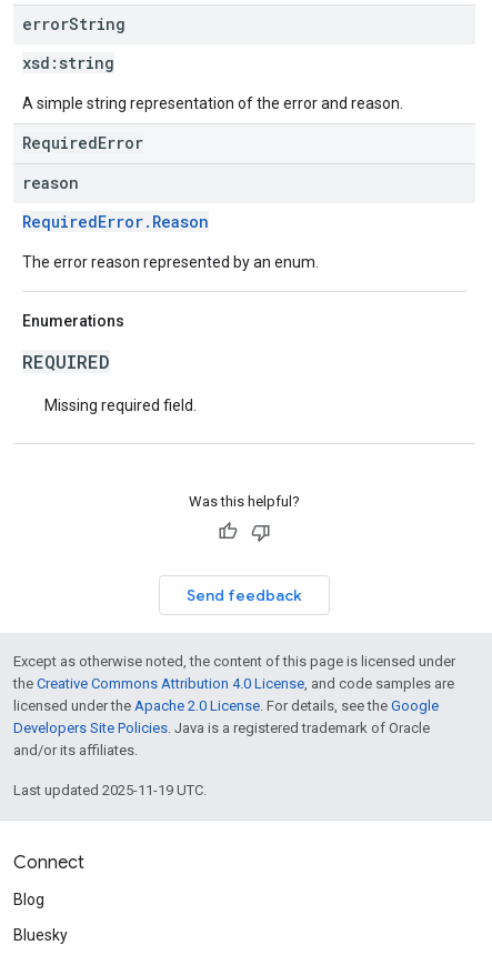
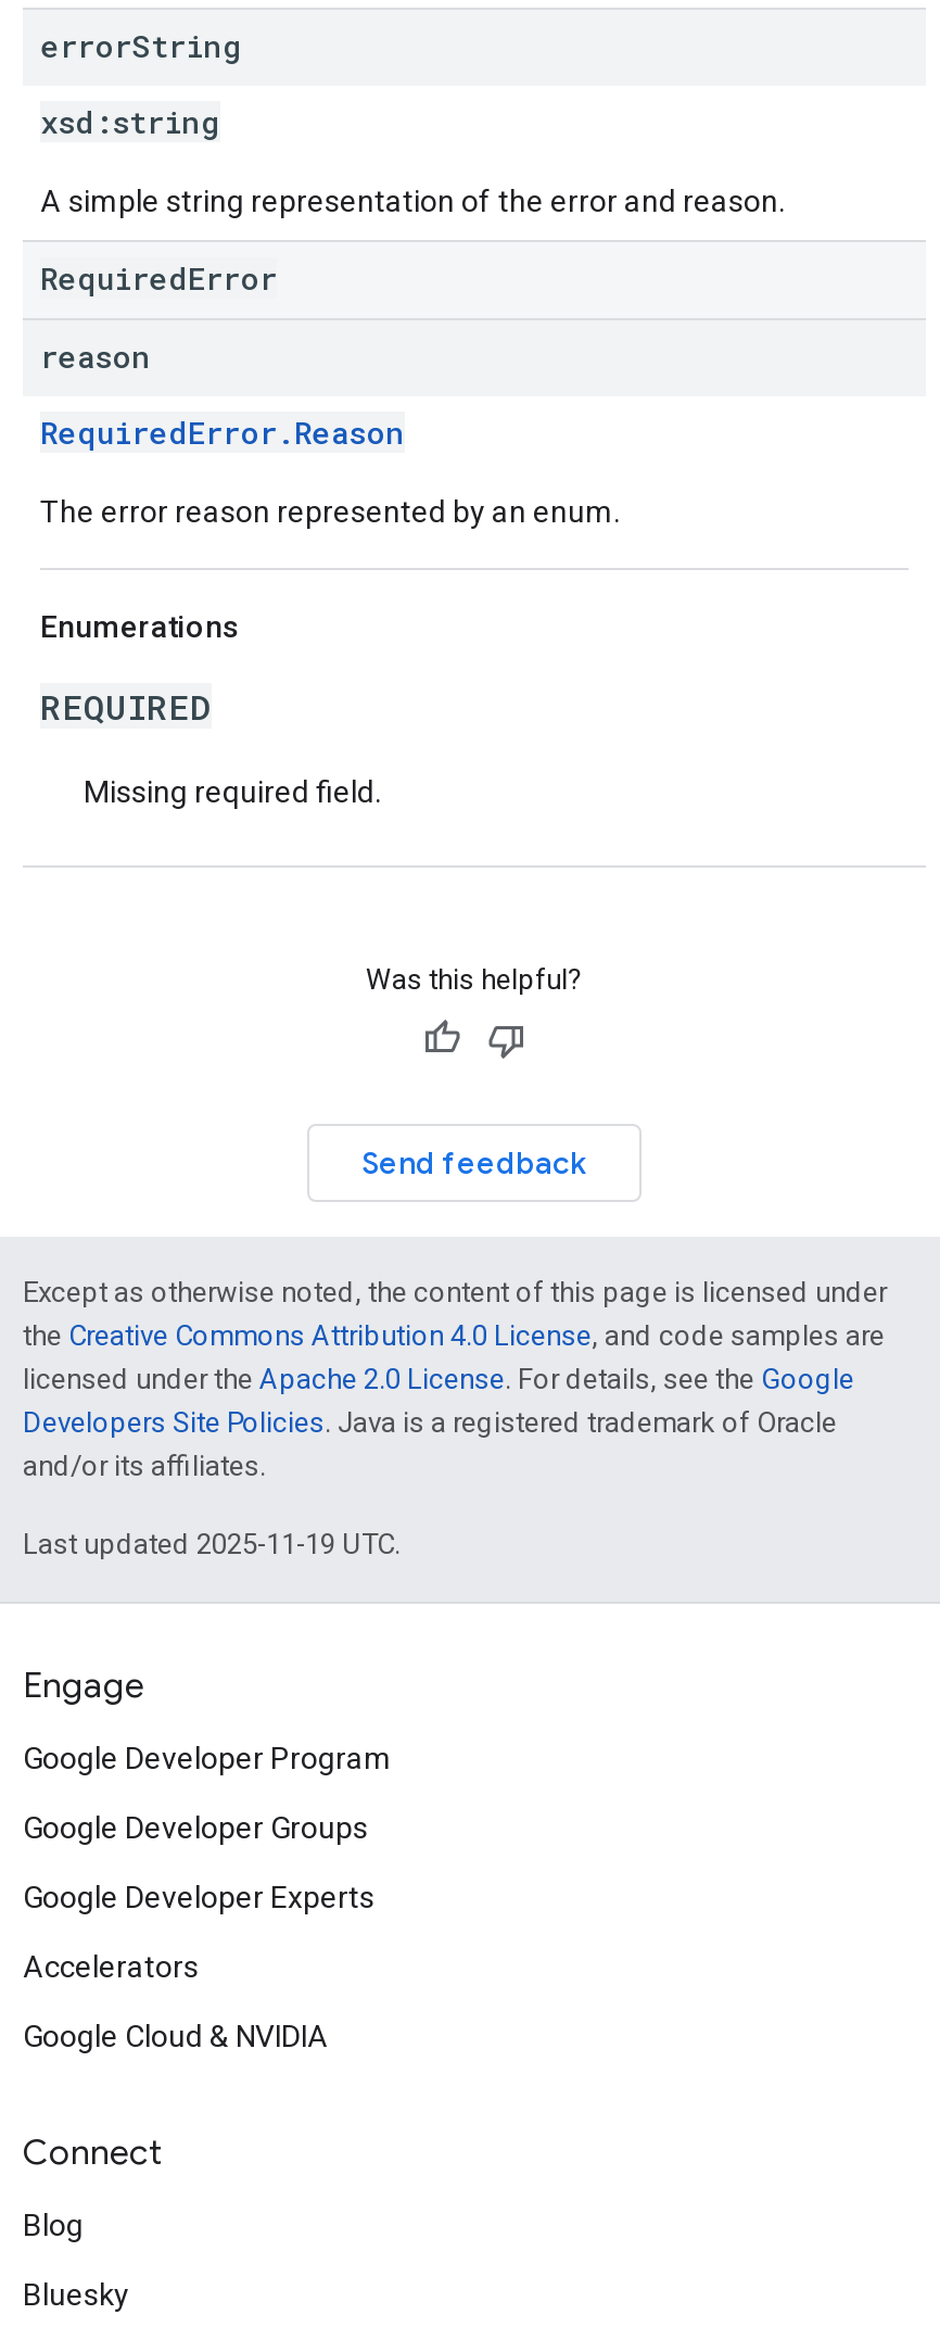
+ Engage
+ Google Developer Program
+ Google Developer Groups
+ Google Developer Experts
+ Accelerators
+ Google Cloud & NVIDIA
